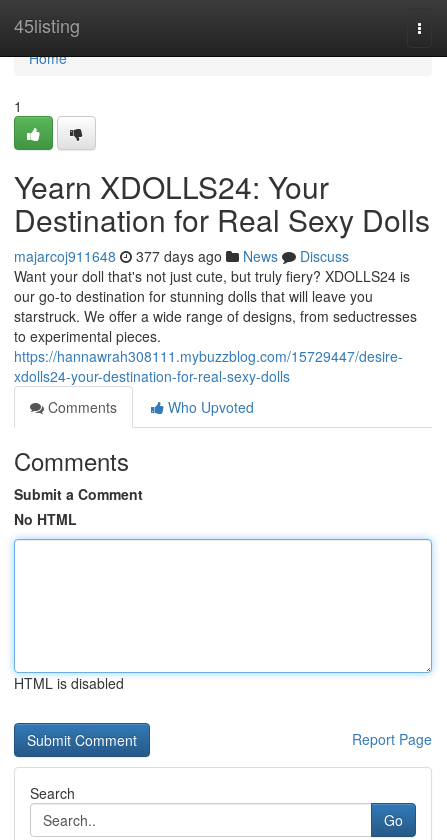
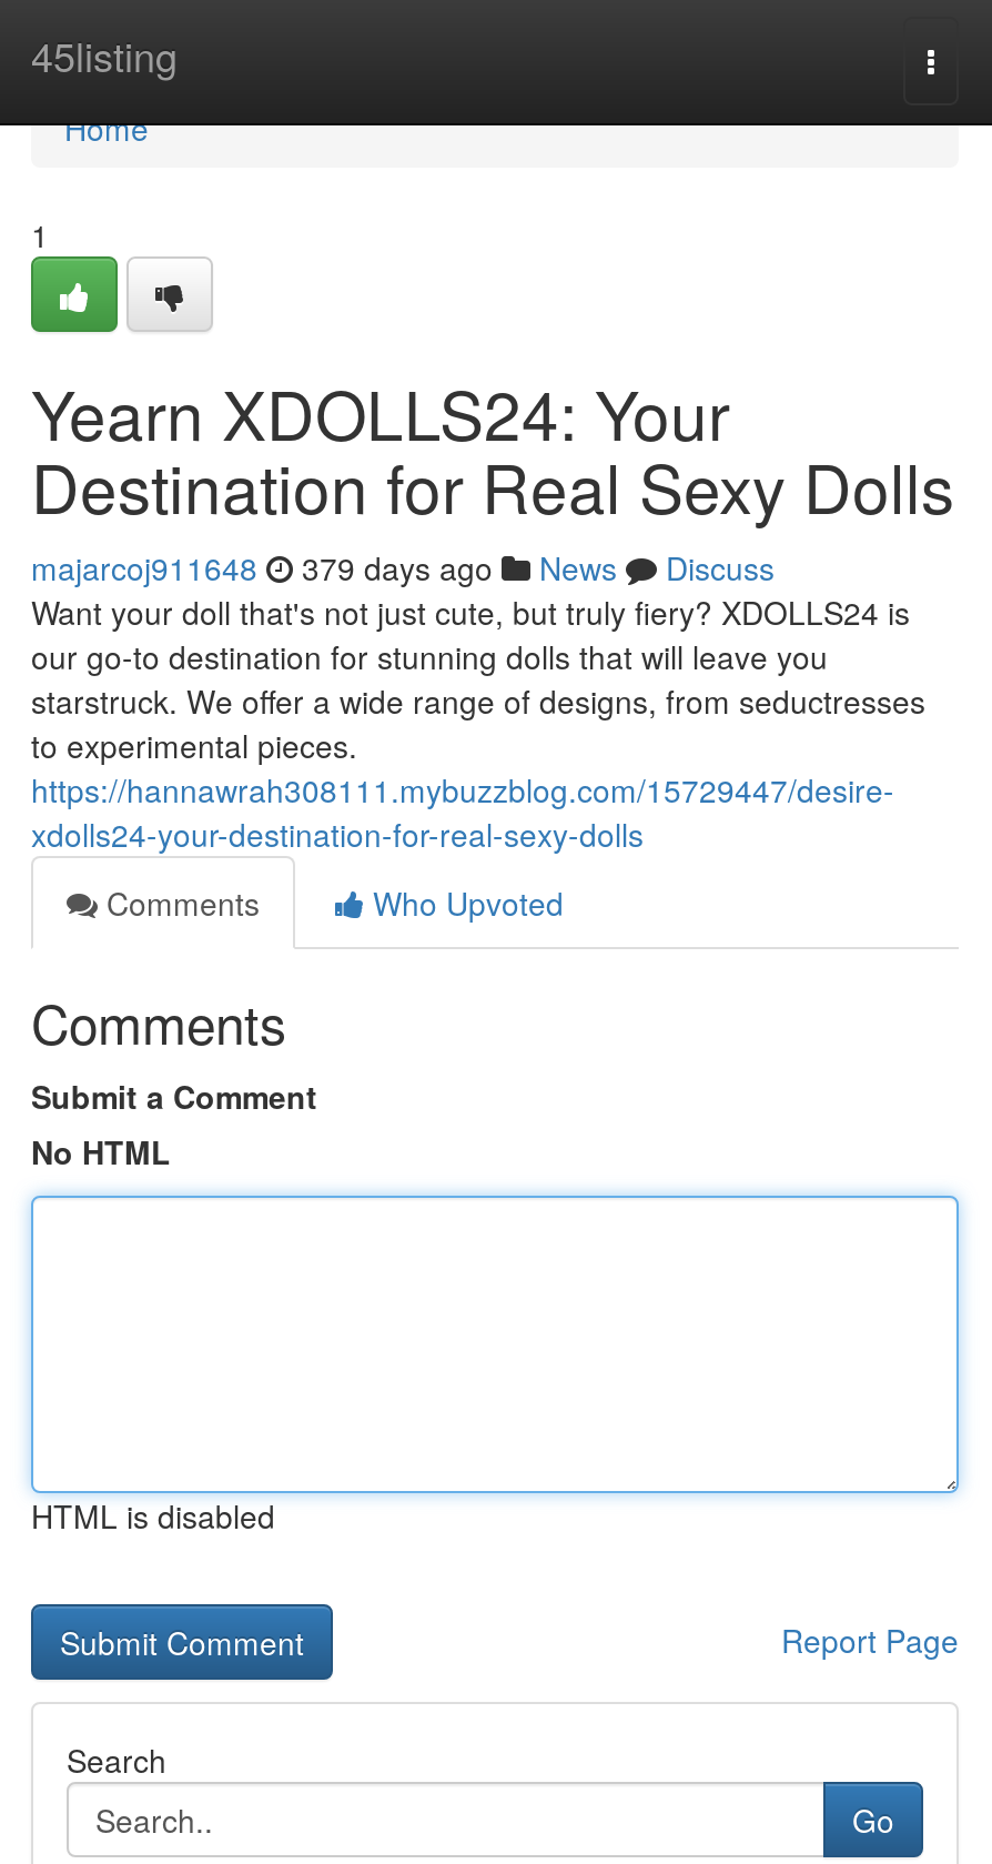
- majarcoj911648 377 days ago News Discuss
+ majarcoj911648 379 days ago News Discuss
